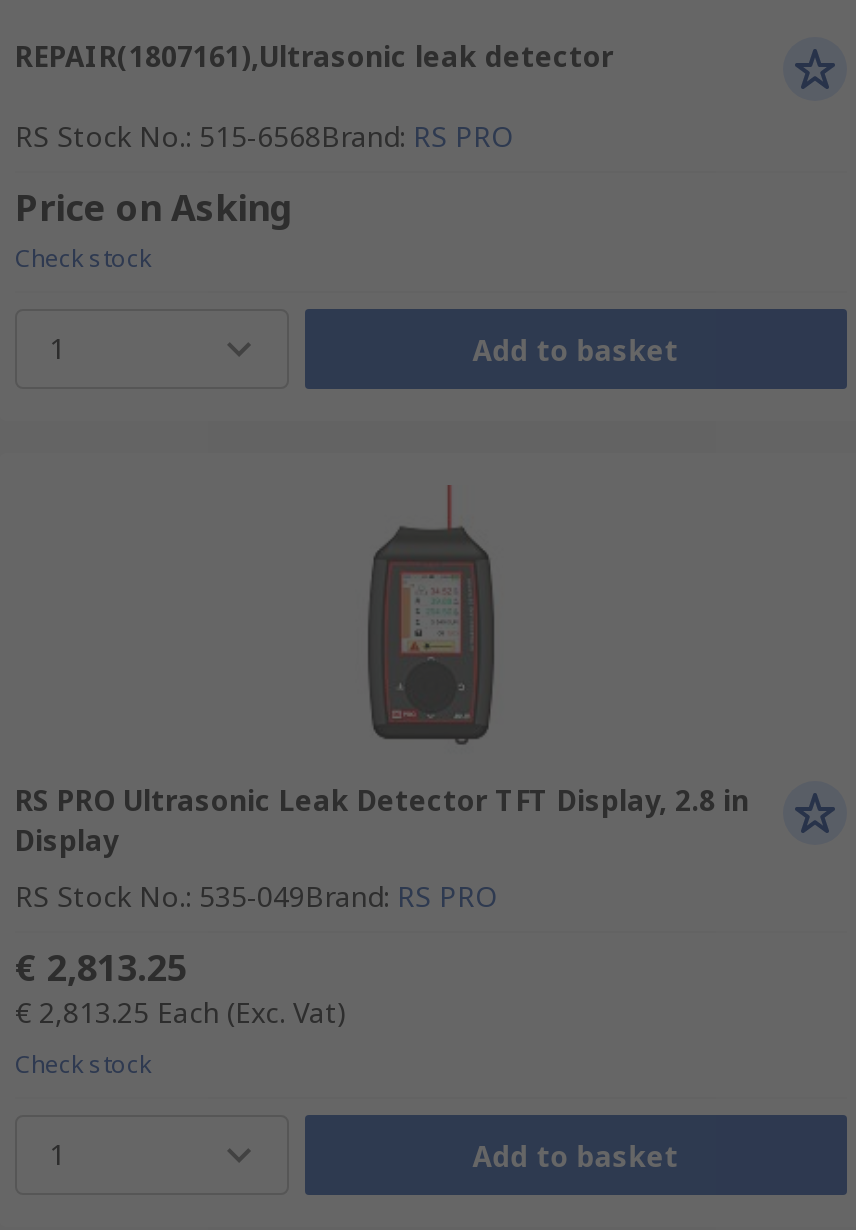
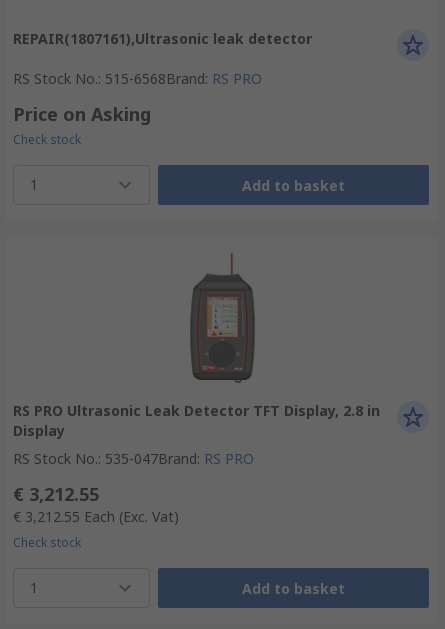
- RS Stock No.: 535-049Brand: RS PRO
+ RS Stock No.: 535-047Brand: RS PRO

- € 2,813.25
+ € 3,212.55

- € 2,813.25 Each (Exc. Vat)
+ € 3,212.55 Each (Exc. Vat)
